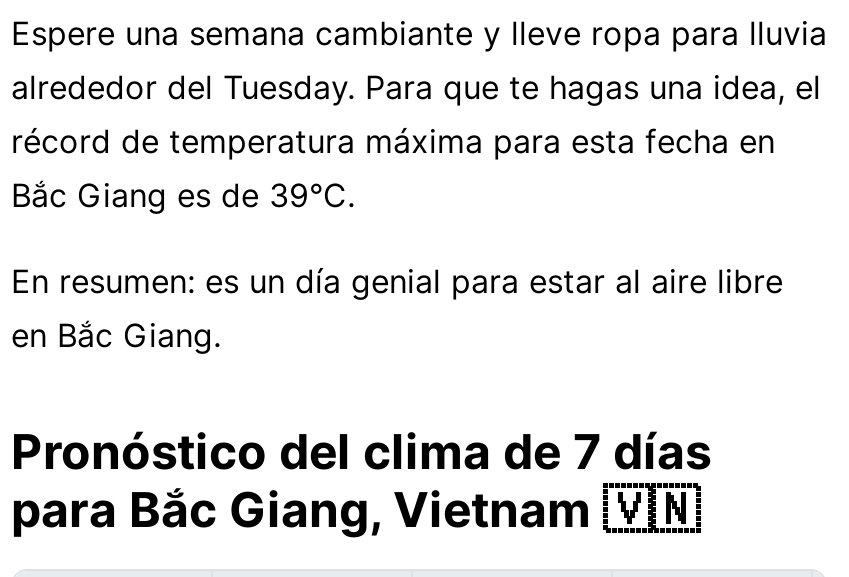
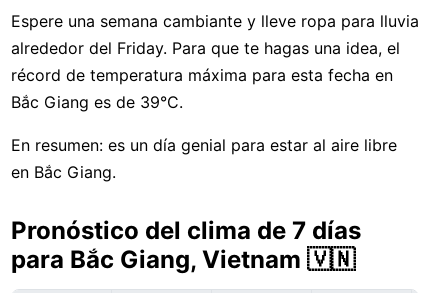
- alrededor del Tuesday. Para que te hagas una idea, el
+ alrededor del Friday. Para que te hagas una idea, el
